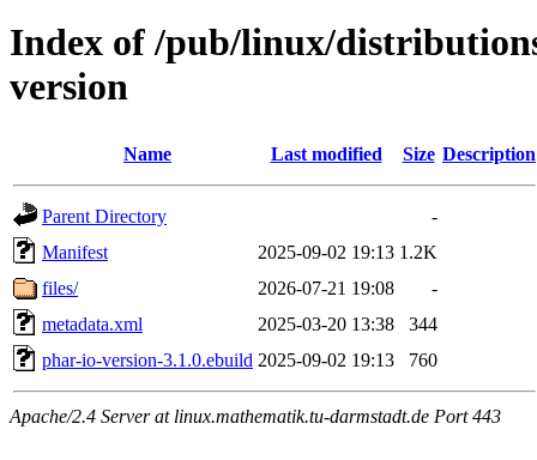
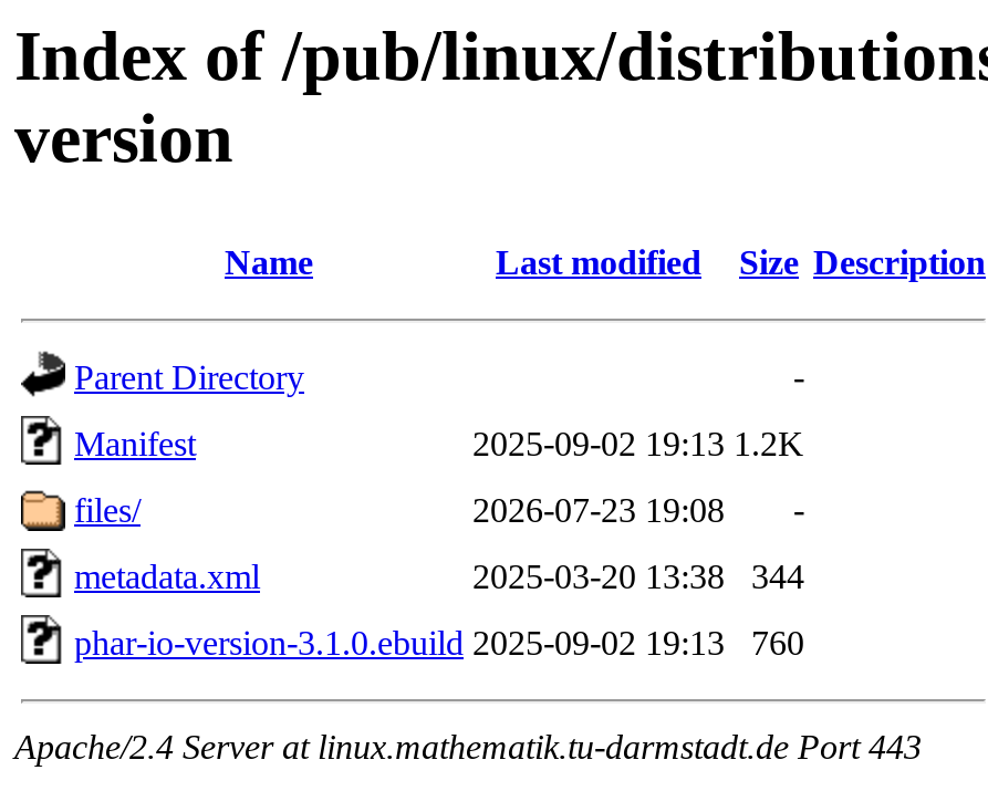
- 2026-07-21 19:08
+ 2026-07-23 19:08
